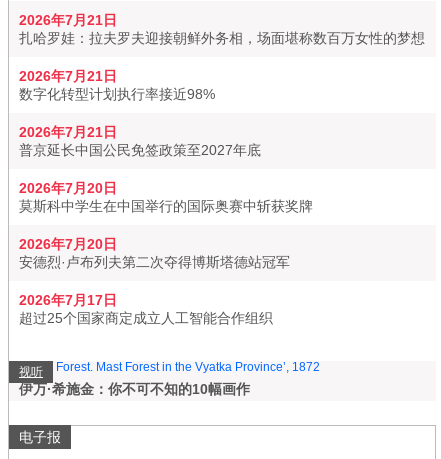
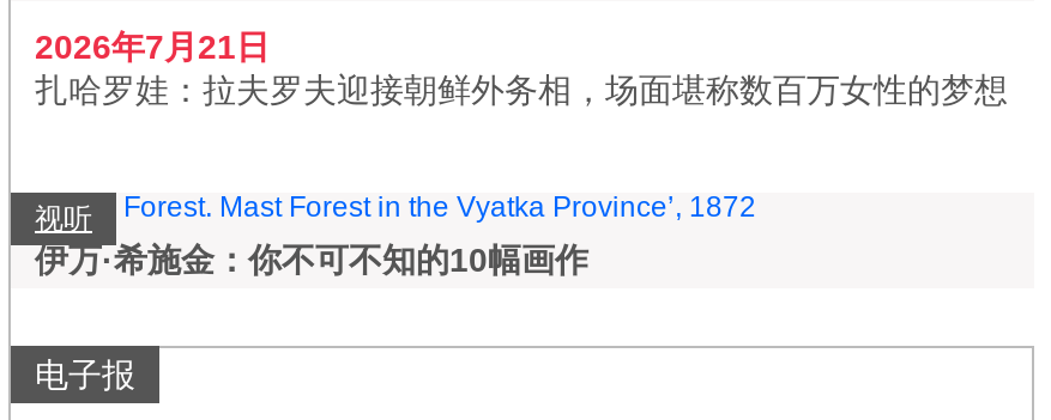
- 2026年7月21日
- 数字化转型计划执行率接近98%
- 2026年7月21日
- 普京延长中国公民免签政策至2027年底
- 2026年7月20日
- 莫斯科中学生在中国举行的国际奥赛中斩获奖牌
- 2026年7月20日
- 安德烈·卢布列夫第二次夺得博斯塔德站冠军
- 2026年7月17日
- 超过25个国家商定成立人工智能合作组织
